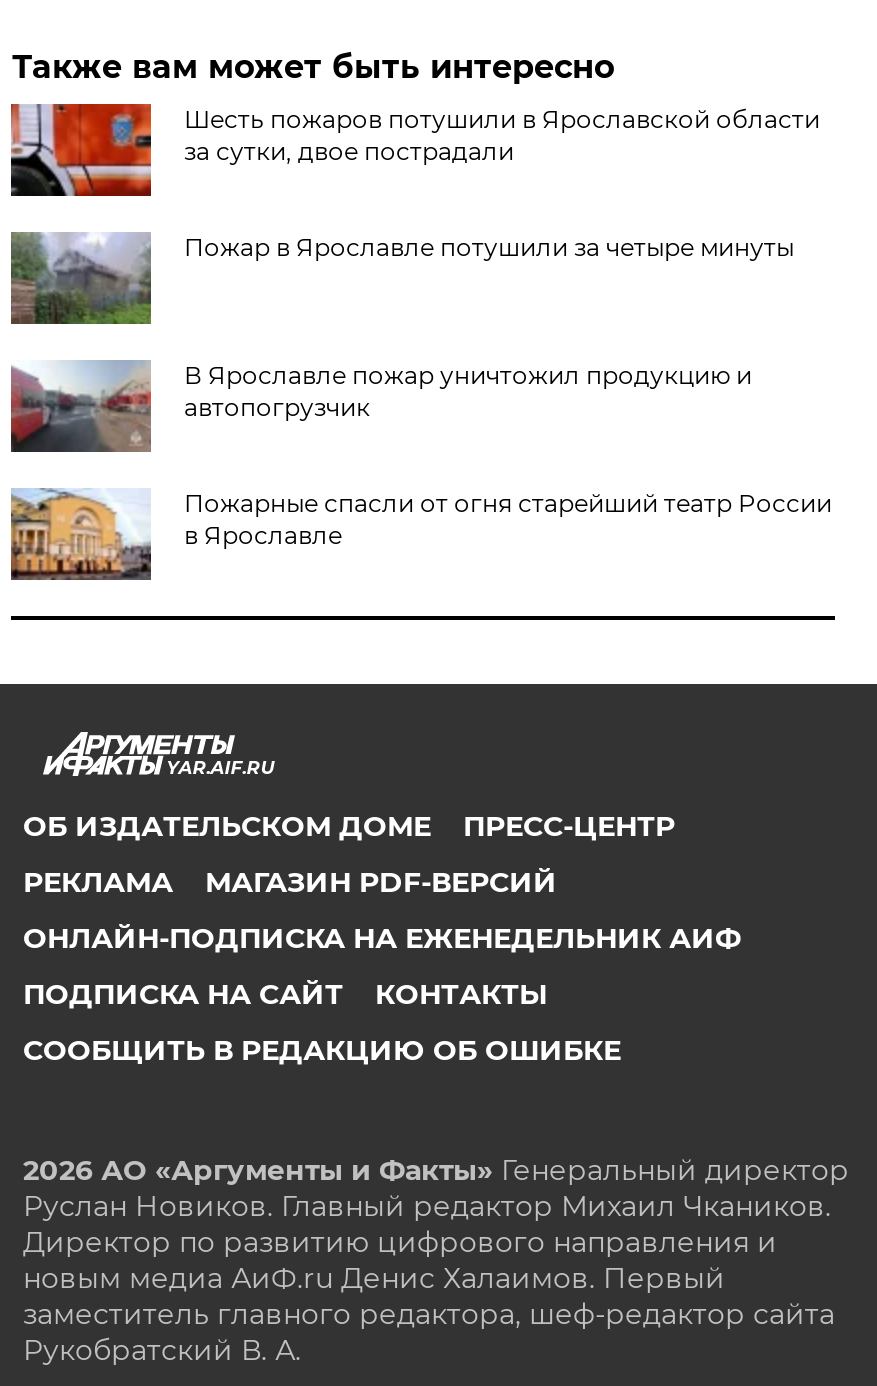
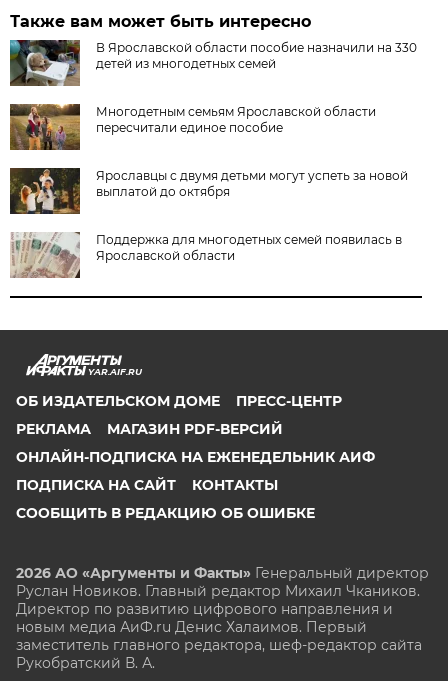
- [image]
- Шесть пожаров потушили в Ярославской области
- за сутки, двое пострадали
+ [image]
+ В Ярославской области пособие назначили на 330
+ детей из многодетных семей

- [image]
- Пожар в Ярославле потушили за четыре минуты
+ [image]
+ Многодетным семьям Ярославской области
+ пересчитали единое пособие

- [image]
- В Ярославле пожар уничтожил продукцию и
- автопогрузчик
+ [image]
+ Ярославцы с двумя детьми могут успеть за новой
+ выплатой до октября

- [image]
- Пожарные спасли от огня старейший театр России
- в Ярославле
+ [image]
+ Поддержка для многодетных семей появилась в
+ Ярославской области
